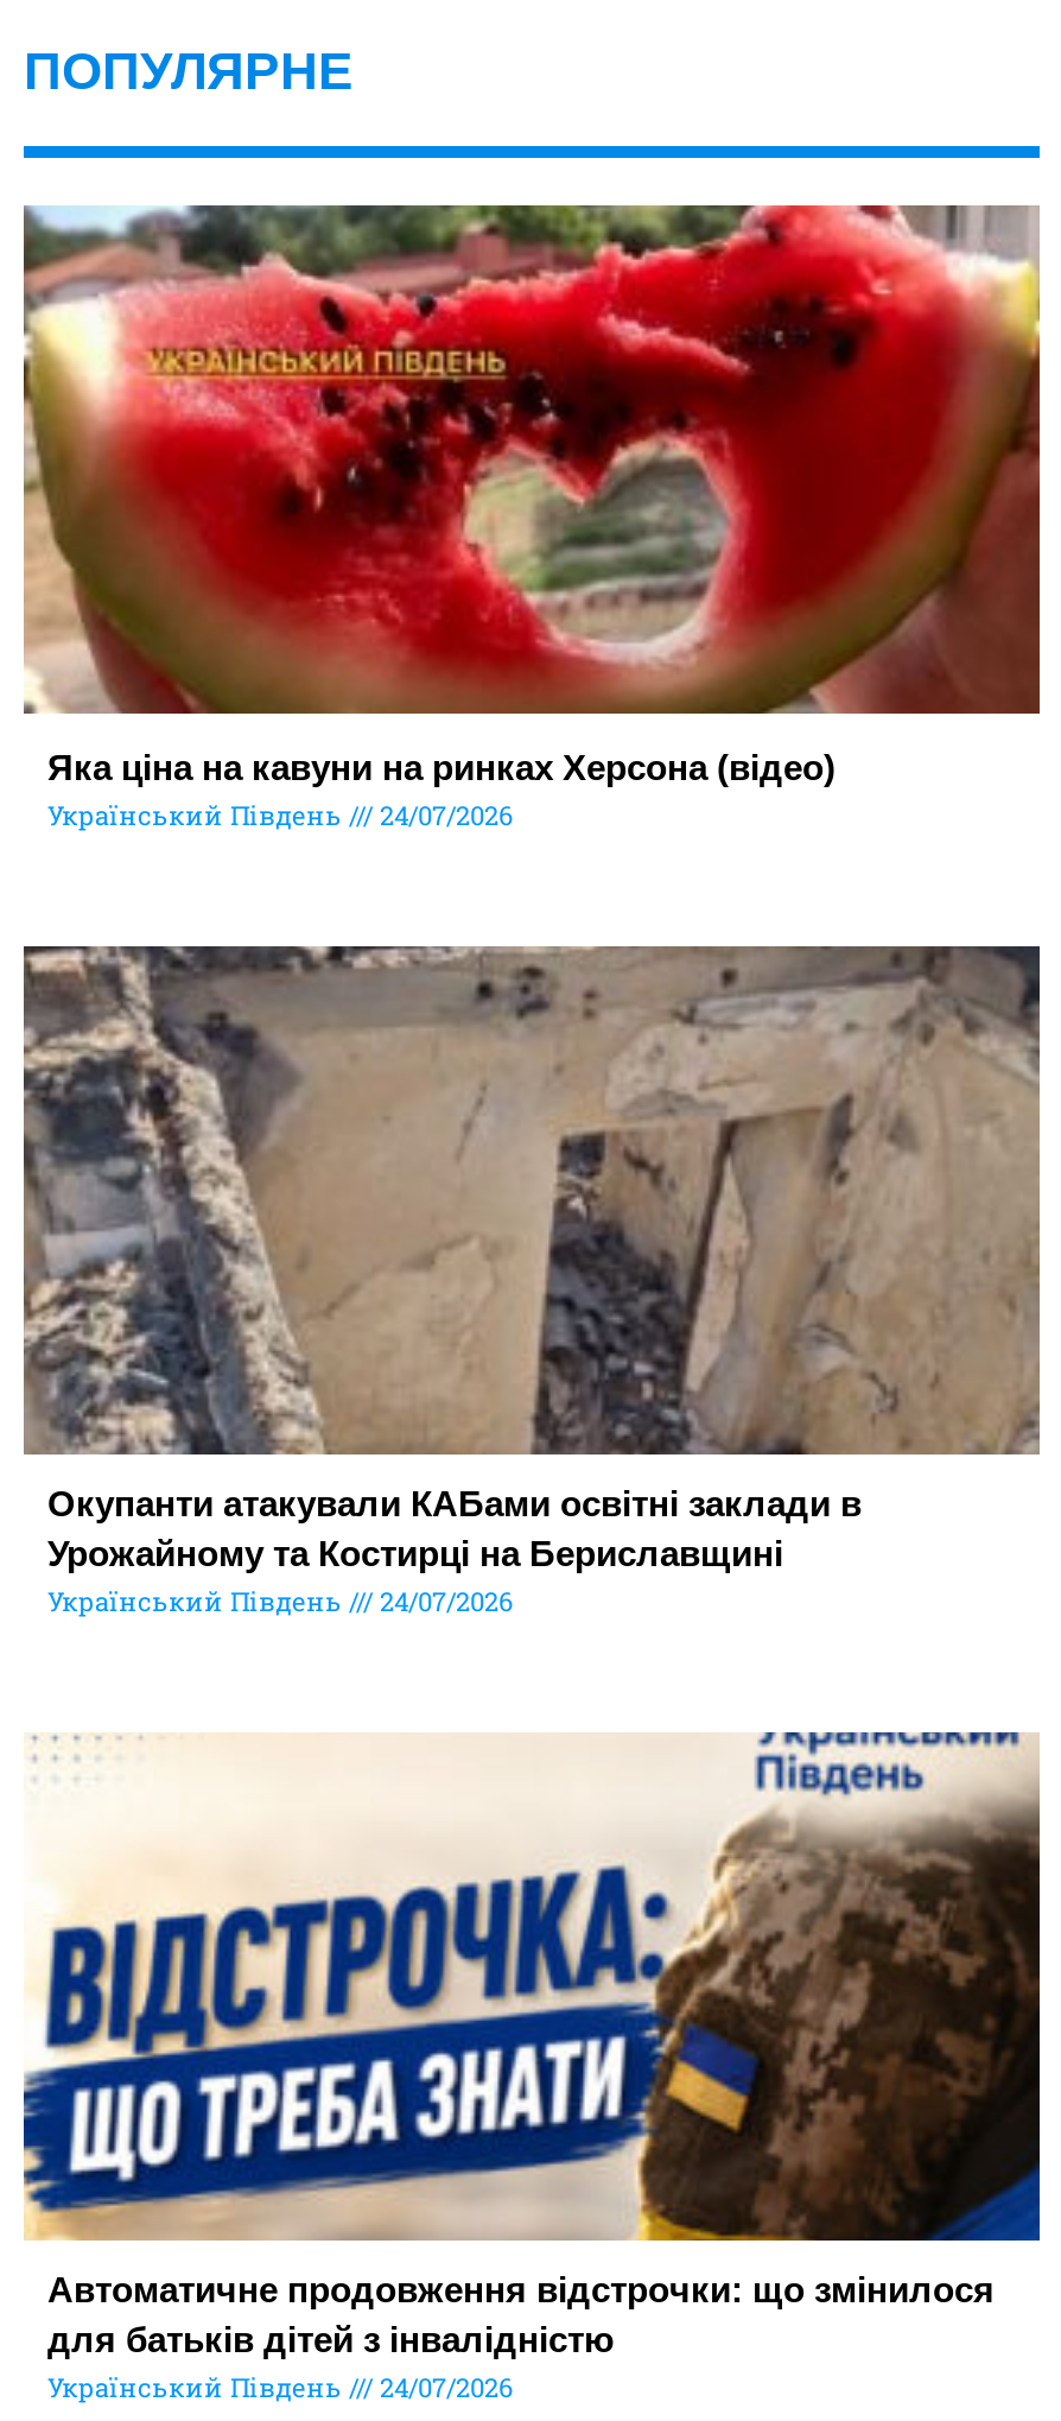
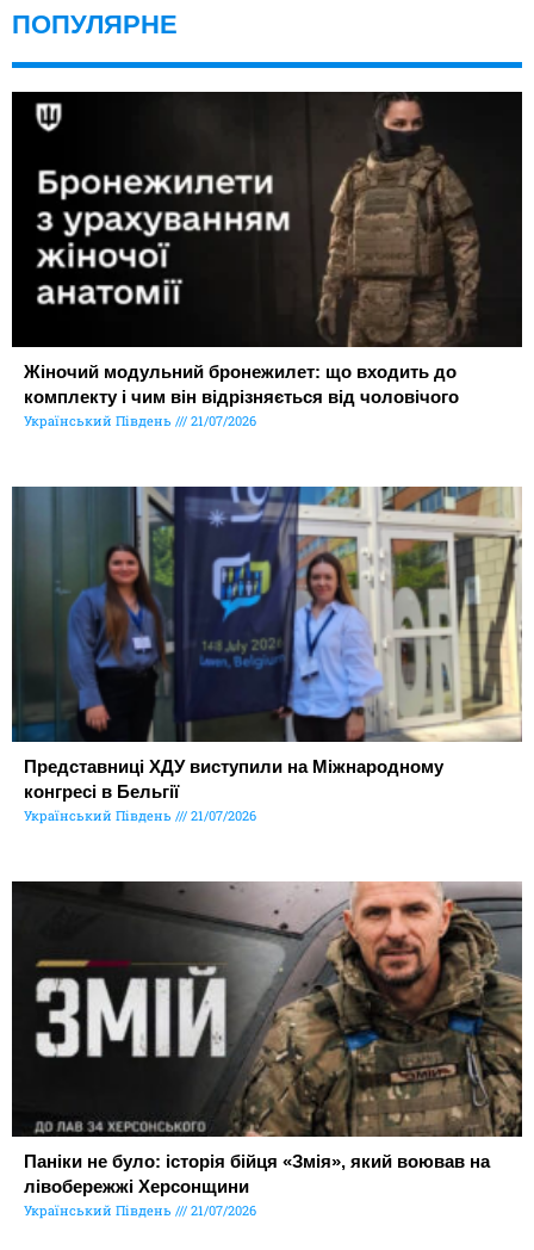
- [image]
- Яка ціна на кавуни на ринках Херсона (відео)
+ [image]
+ Жіночий модульний бронежилет: що входить до
+ комплекту і чим він відрізняється від чоловічого

- Український Південь 24/07/2026
+ Український Південь 21/07/2026

- [image]
- Окупанти атакували КАБами освітні заклади в
- Урожайному та Костирці на Бериславщині
+ [image]
+ Представниці ХДУ виступили на Міжнародному
+ конгресі в Бельгії

- Український Південь 24/07/2026
+ Український Південь 21/07/2026

- [image]
- Автоматичне продовження відстрочки: що змінилося
- для батьків дітей з інвалідністю
+ [image]
+ Паніки не було: історія бійця «Змія», який воював на
+ лівобережжі Херсонщини

- Український Південь 24/07/2026
+ Український Південь 21/07/2026
